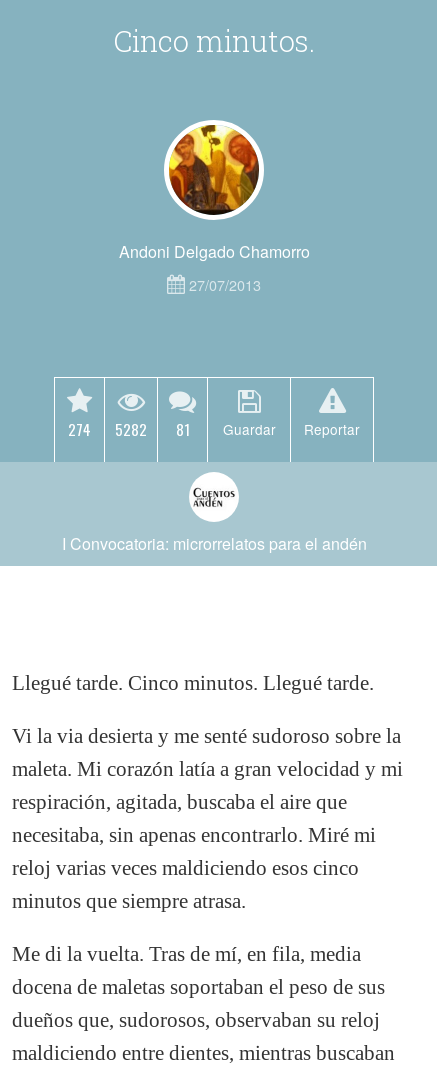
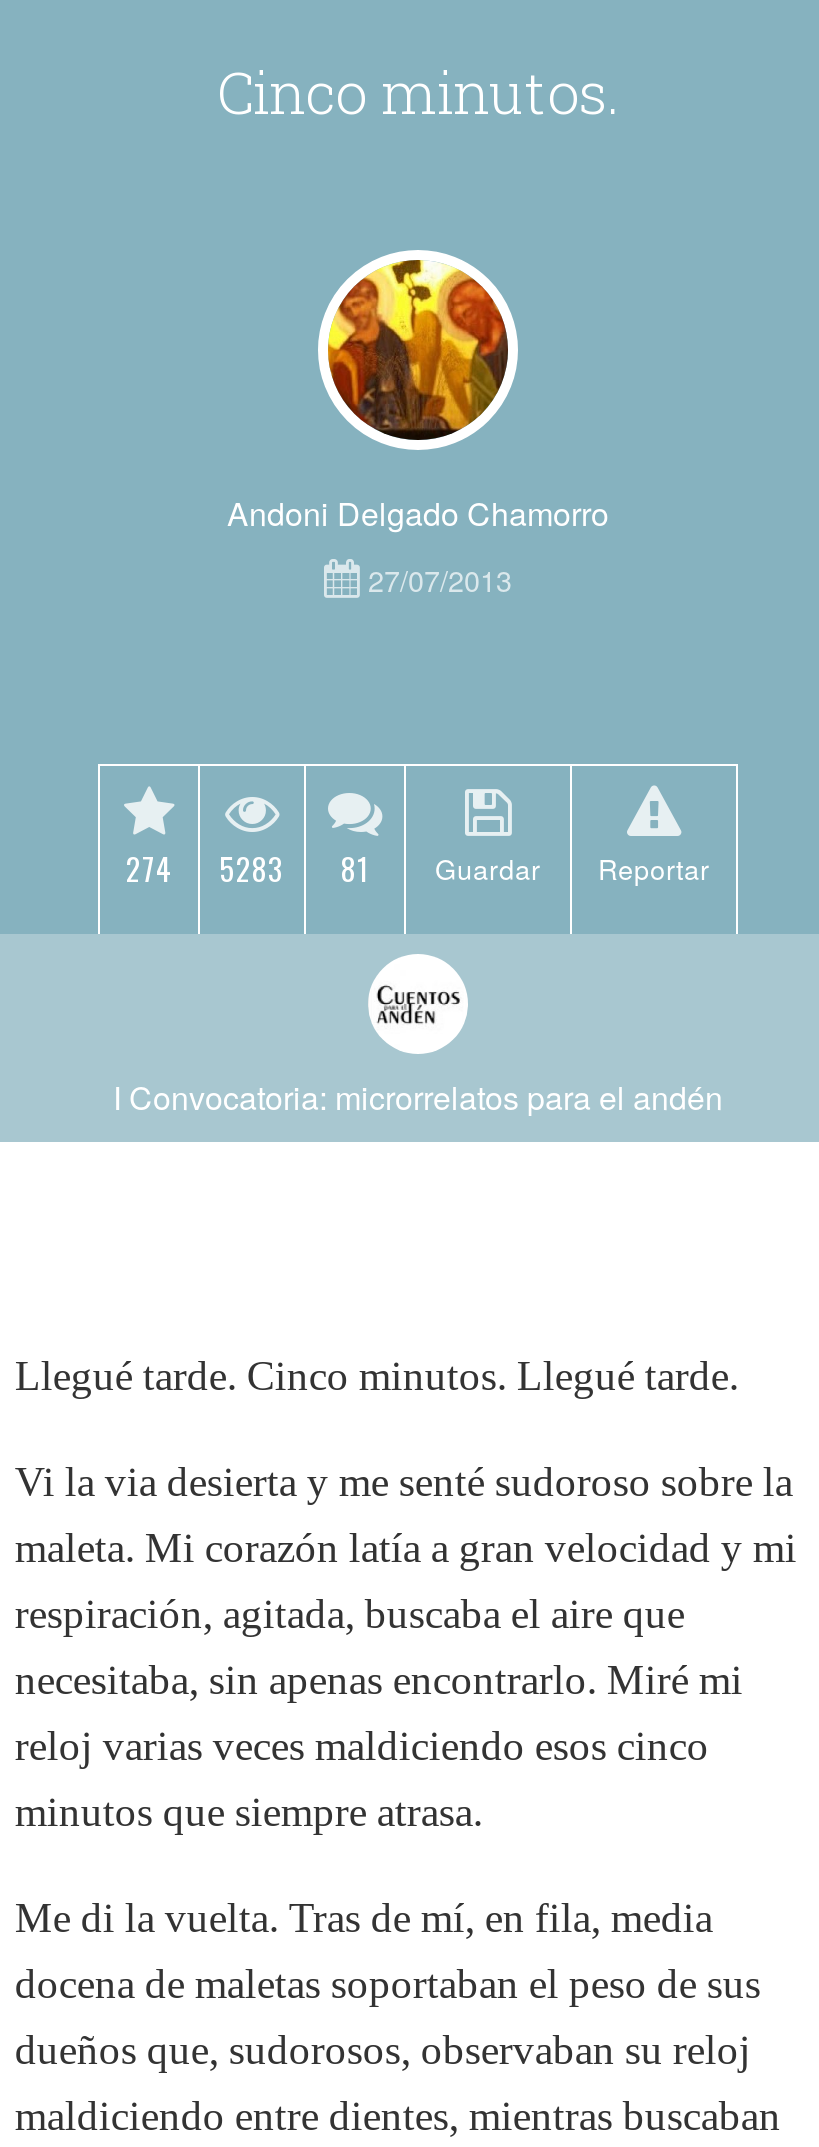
- 5282
+ 5283
